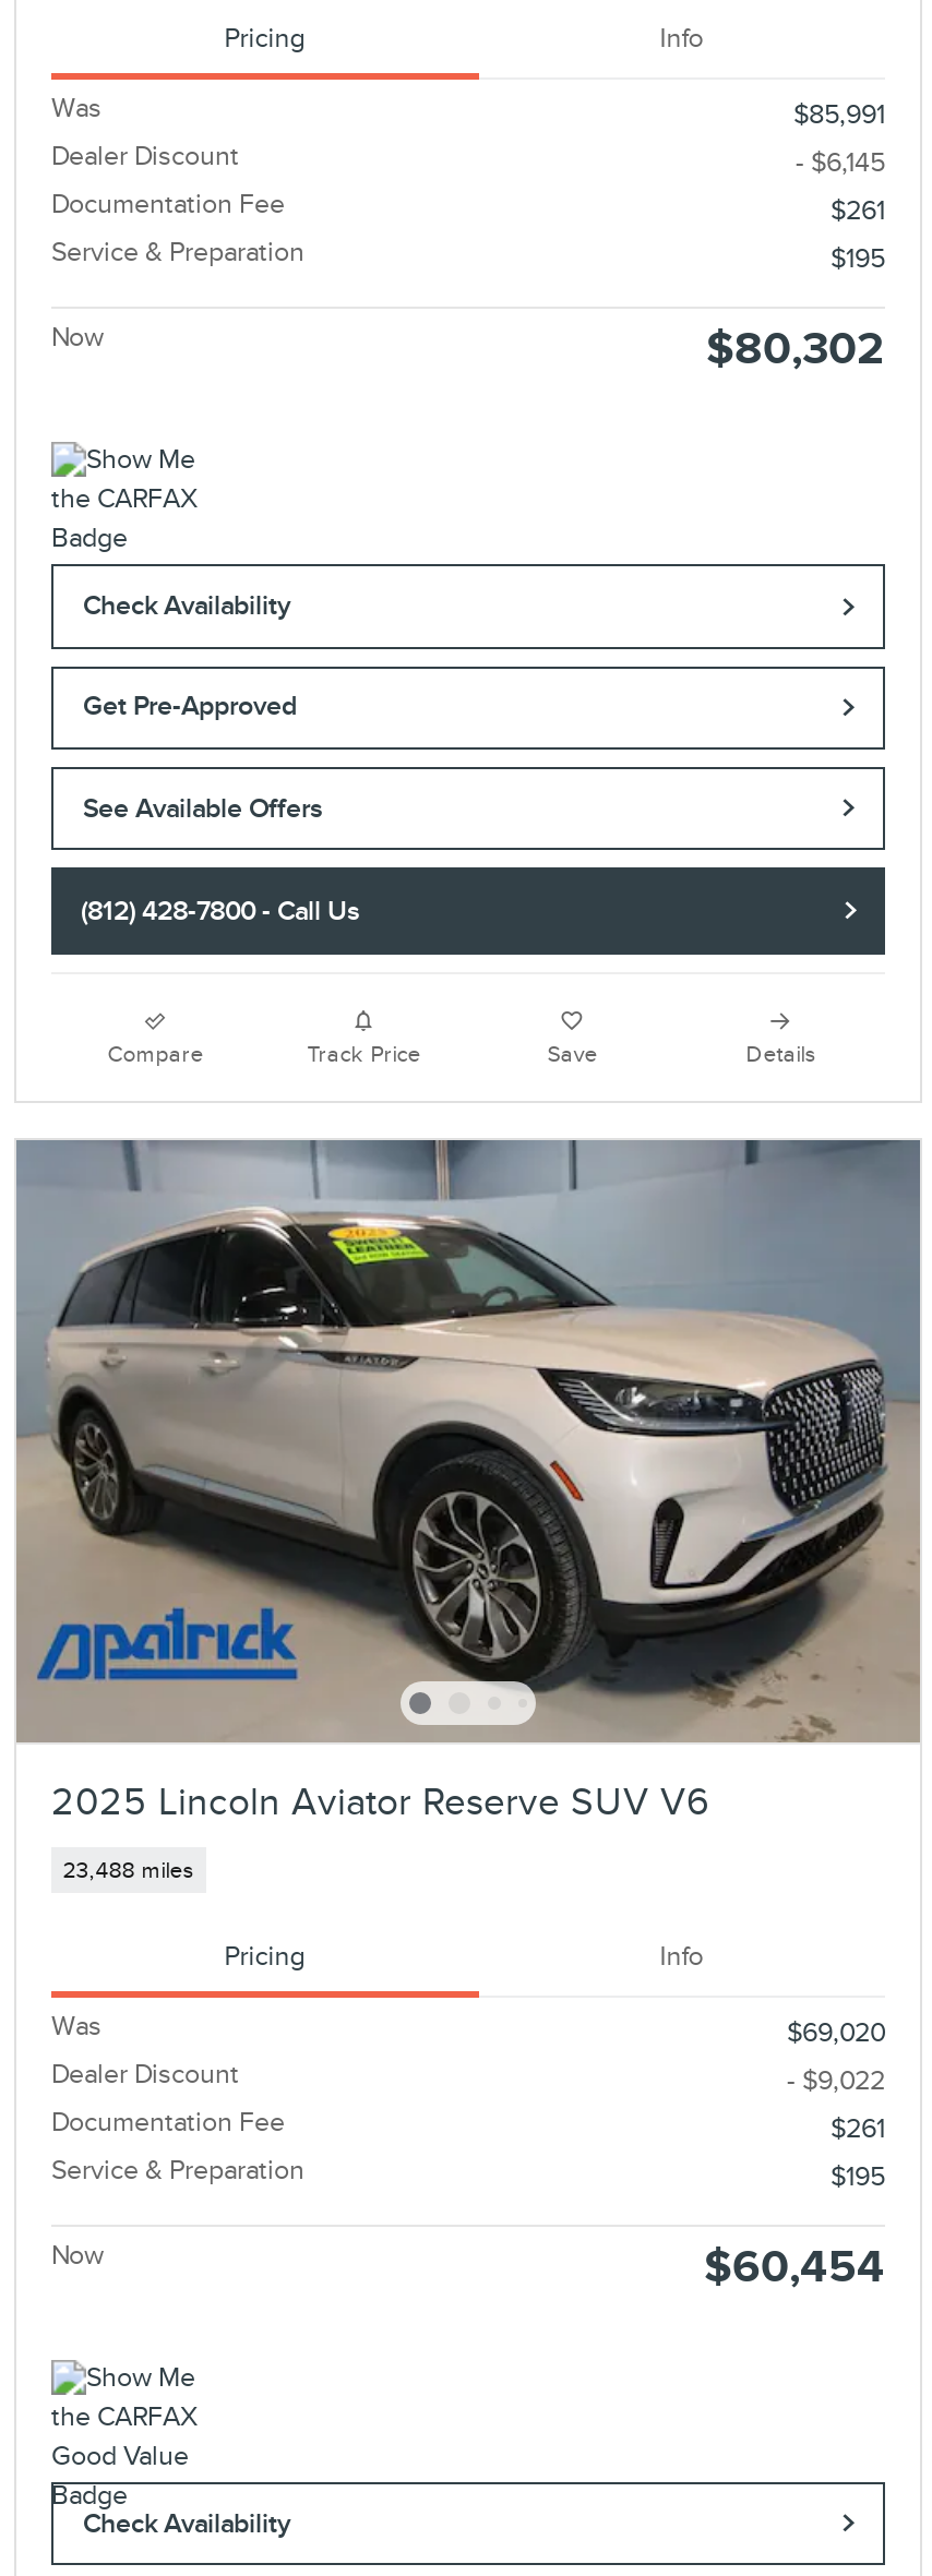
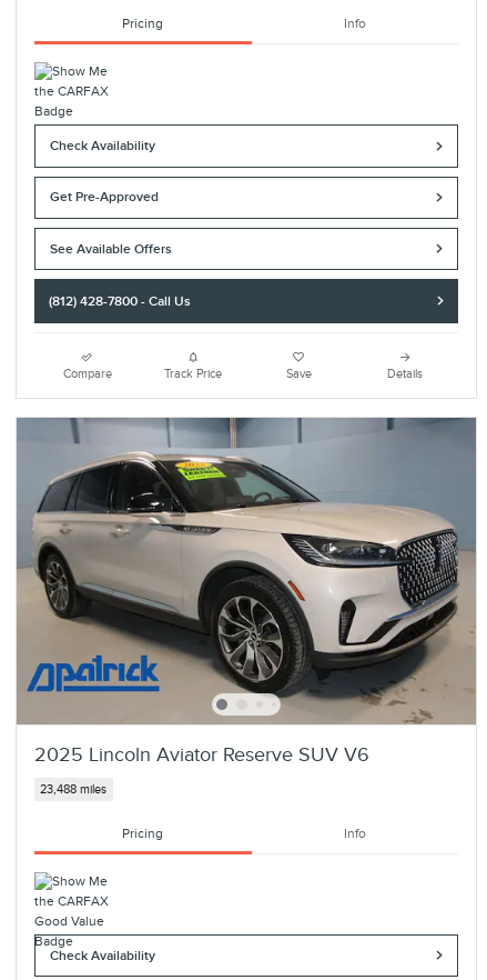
- Was
- $85,991
- Dealer Discount
- - $6,145
- Documentation Fee
- $261
- Service & Preparation
- $195
- Now
- $80,302

- Was
- $69,020
- Dealer Discount
- - $9,022
- Documentation Fee
- $261
- Service & Preparation
- $195
- Now
- $60,454
